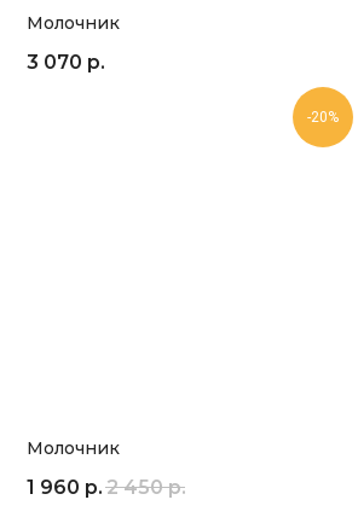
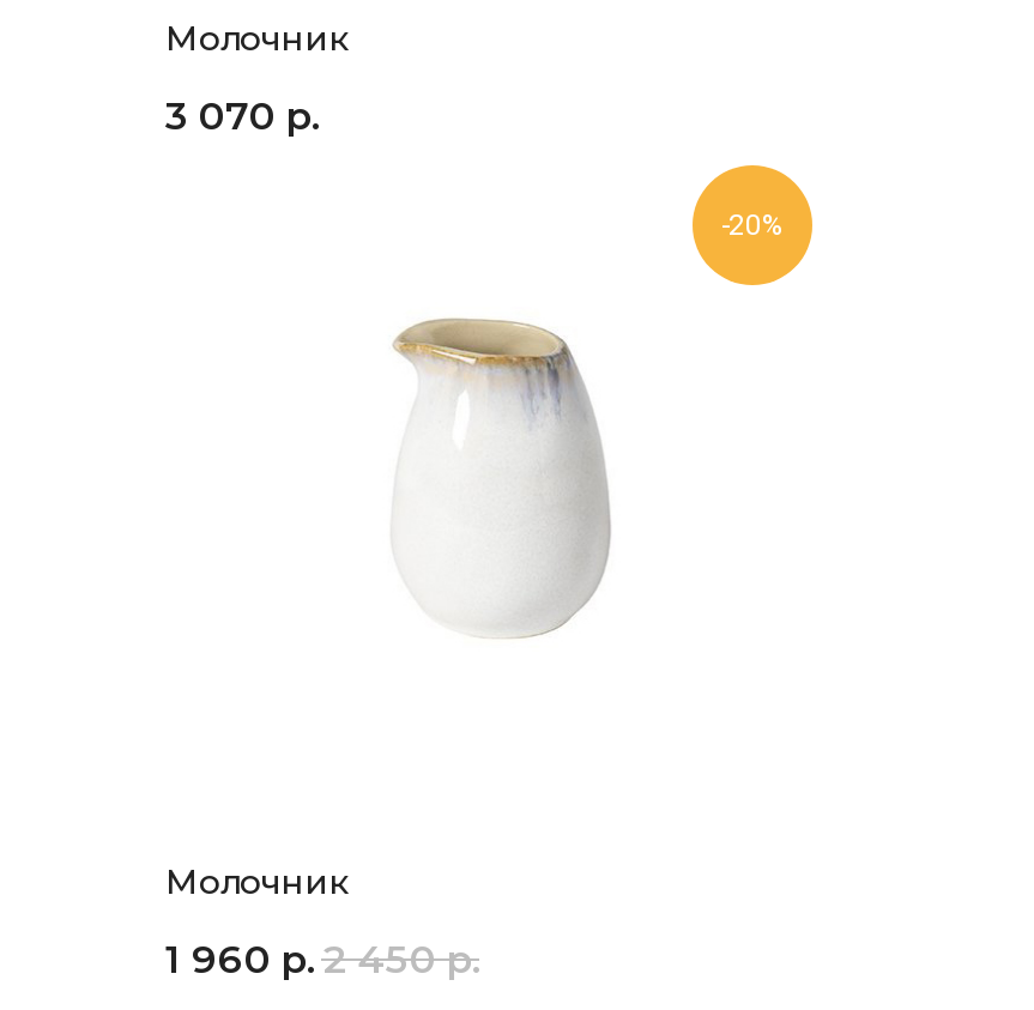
+ [image]
